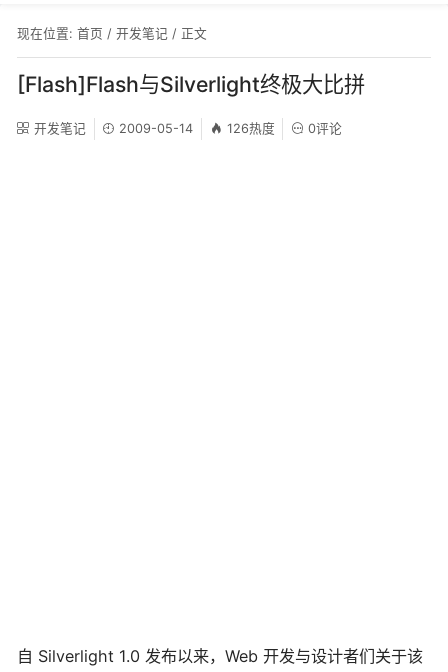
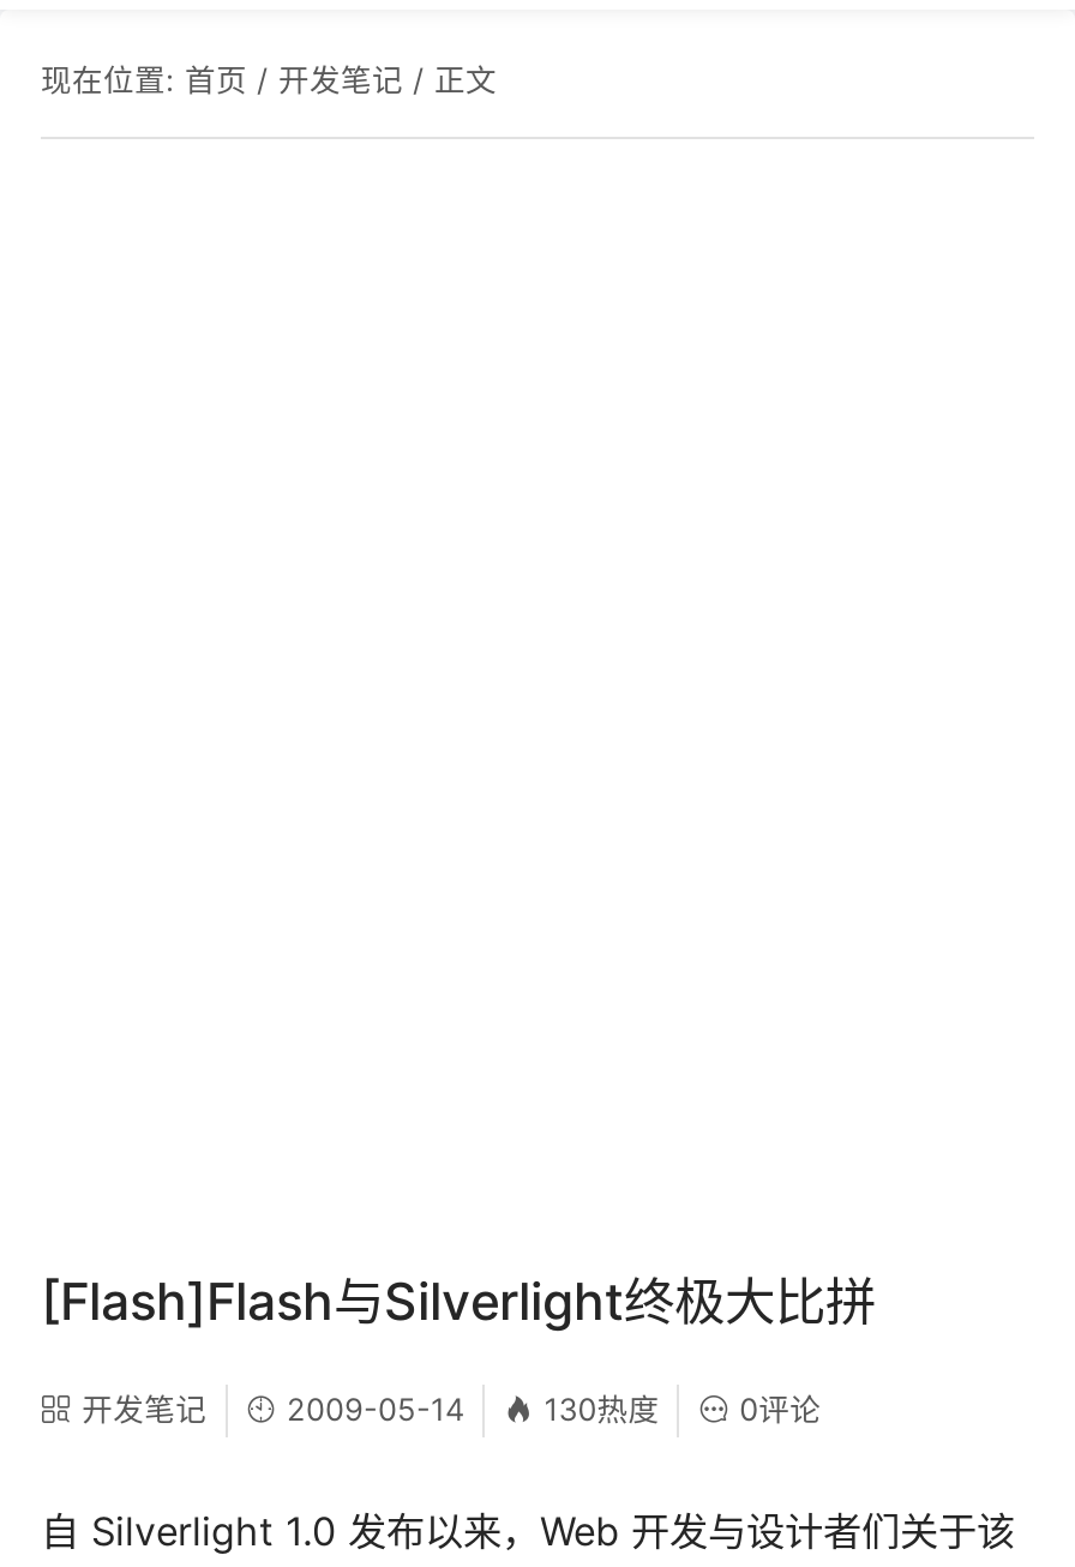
moved down: [Flash]Flash与Silverlight终极大比拼 | 开发笔记 | 2009-05-14 | 0评论

- 126热度
+ 130热度
